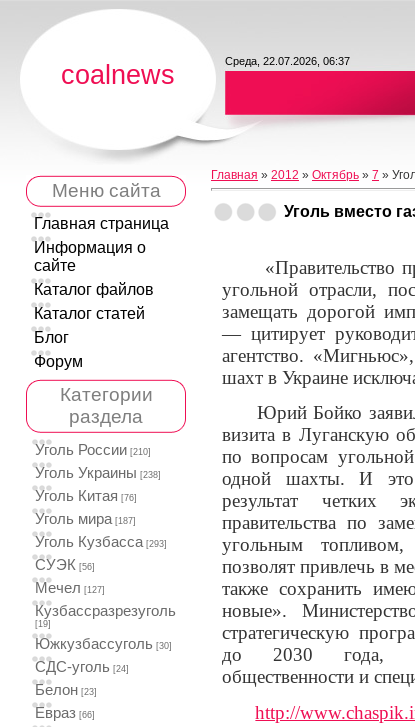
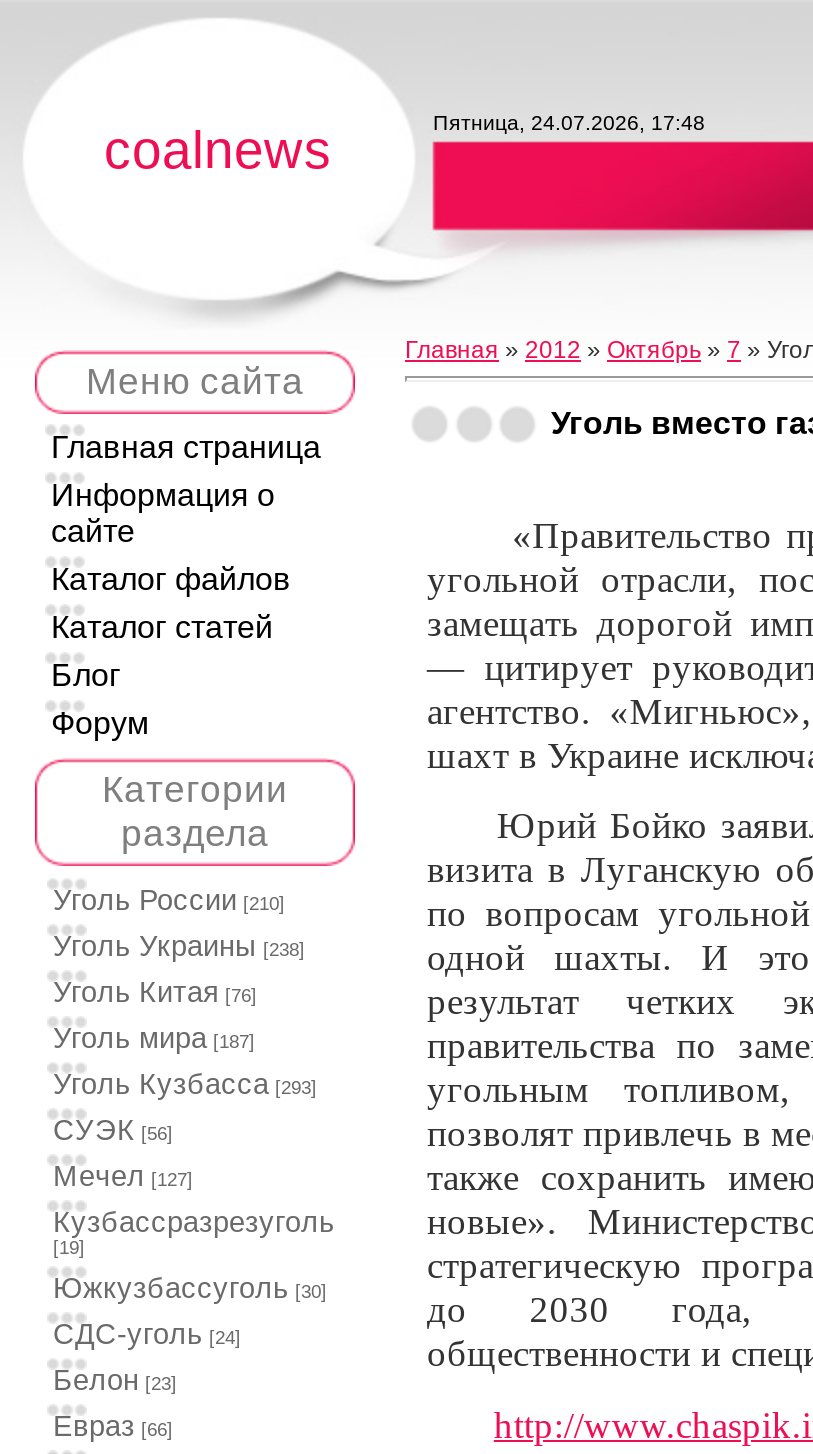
- Среда, 22.07.2026, 06:37
+ Пятница, 24.07.2026, 17:48
